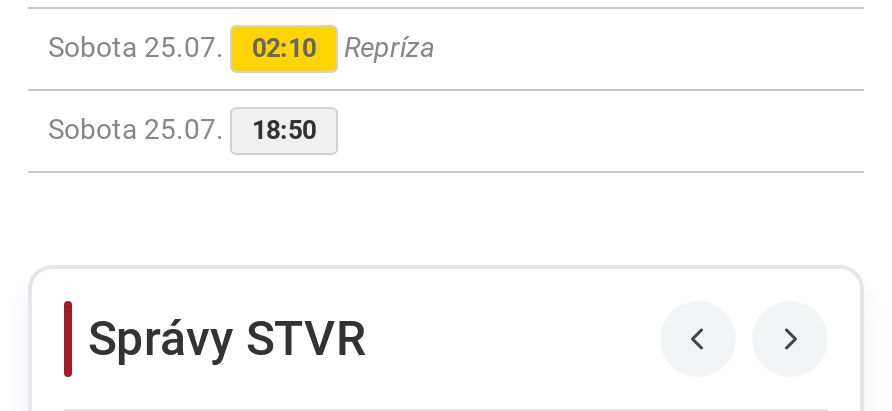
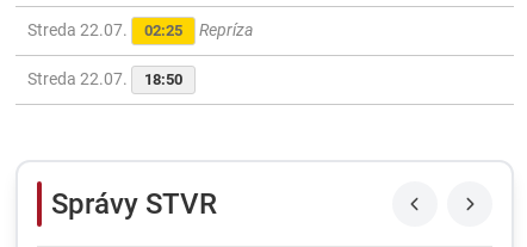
- Sobota 25.07.
- 02:10
+ Streda 22.07.
+ 02:25

- Sobota 25.07. 18:50
+ Streda 22.07. 18:50
